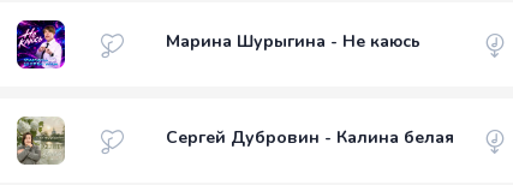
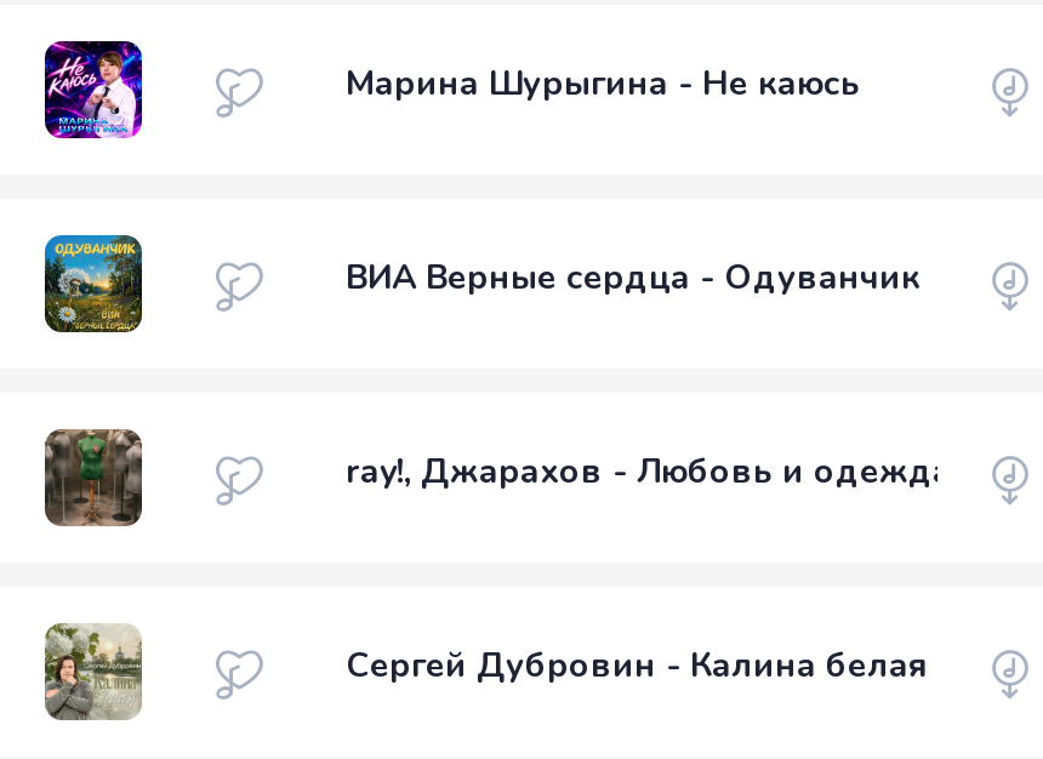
+ [image]

+ [image]

+ ВИА Верные сердца - Одуванчик

+ ray!, Джарахов - Любовь и одежда
